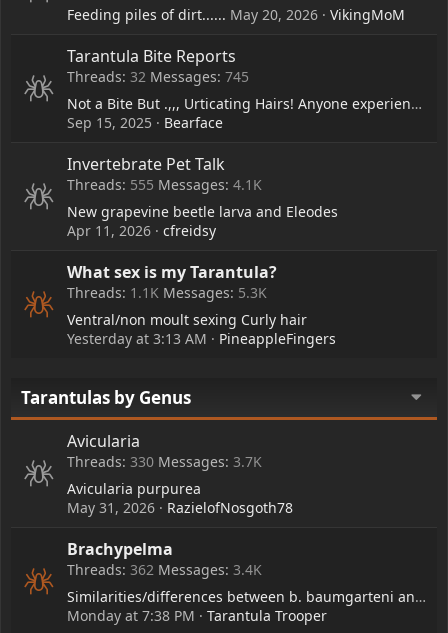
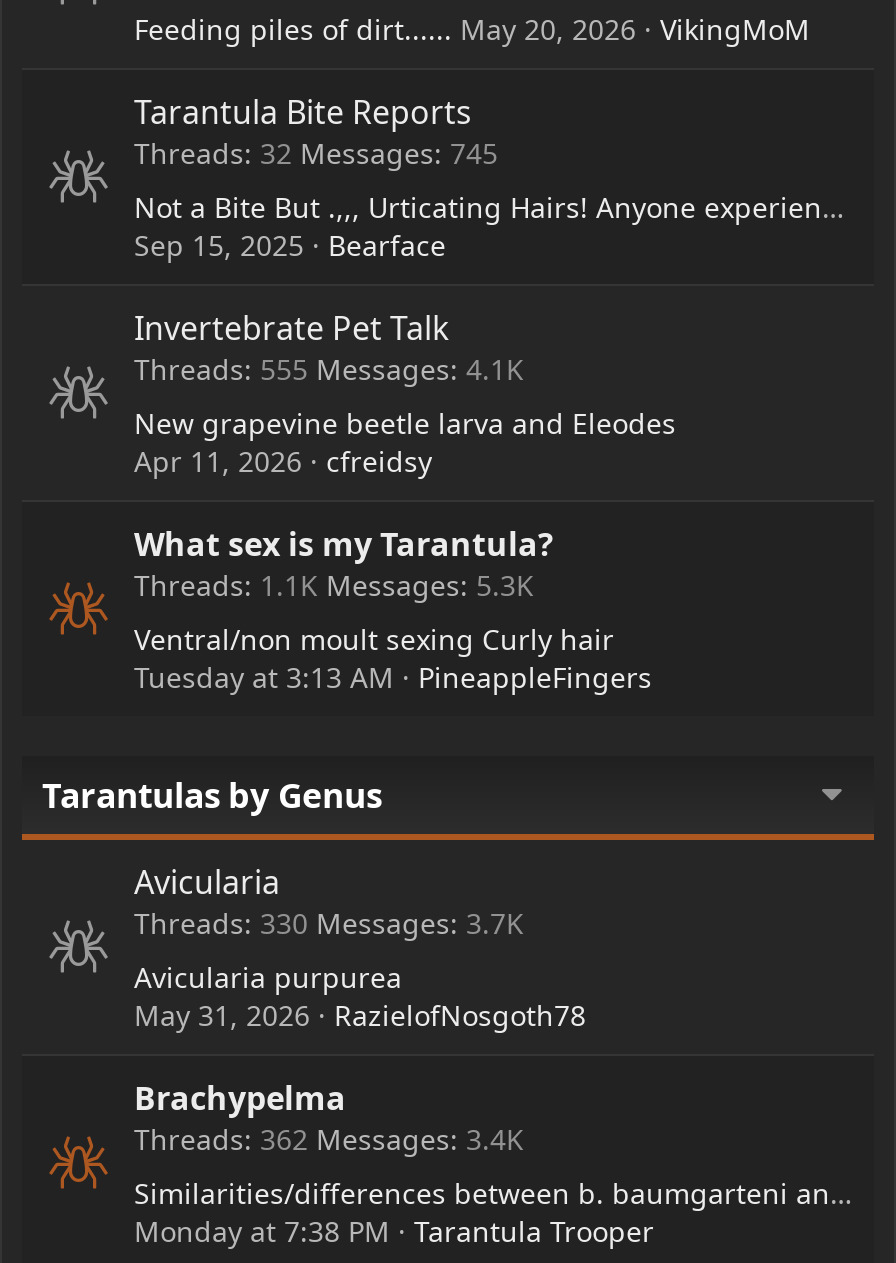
- Yesterday at 3:13 AM
+ Tuesday at 3:13 AM
